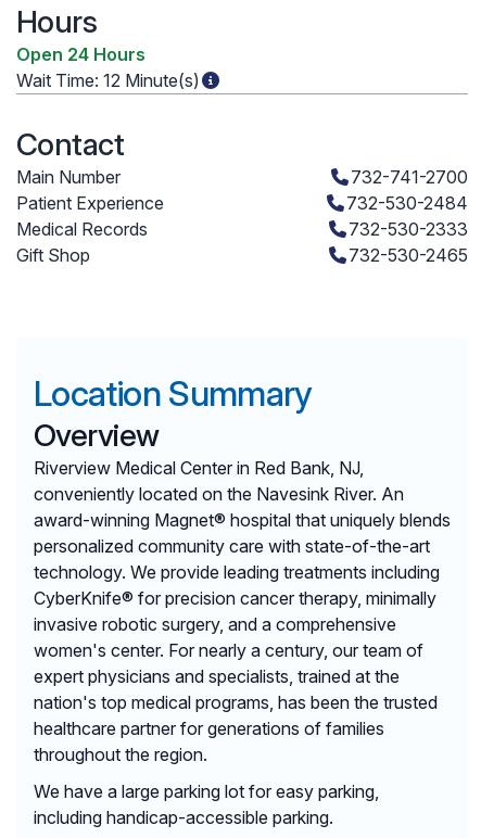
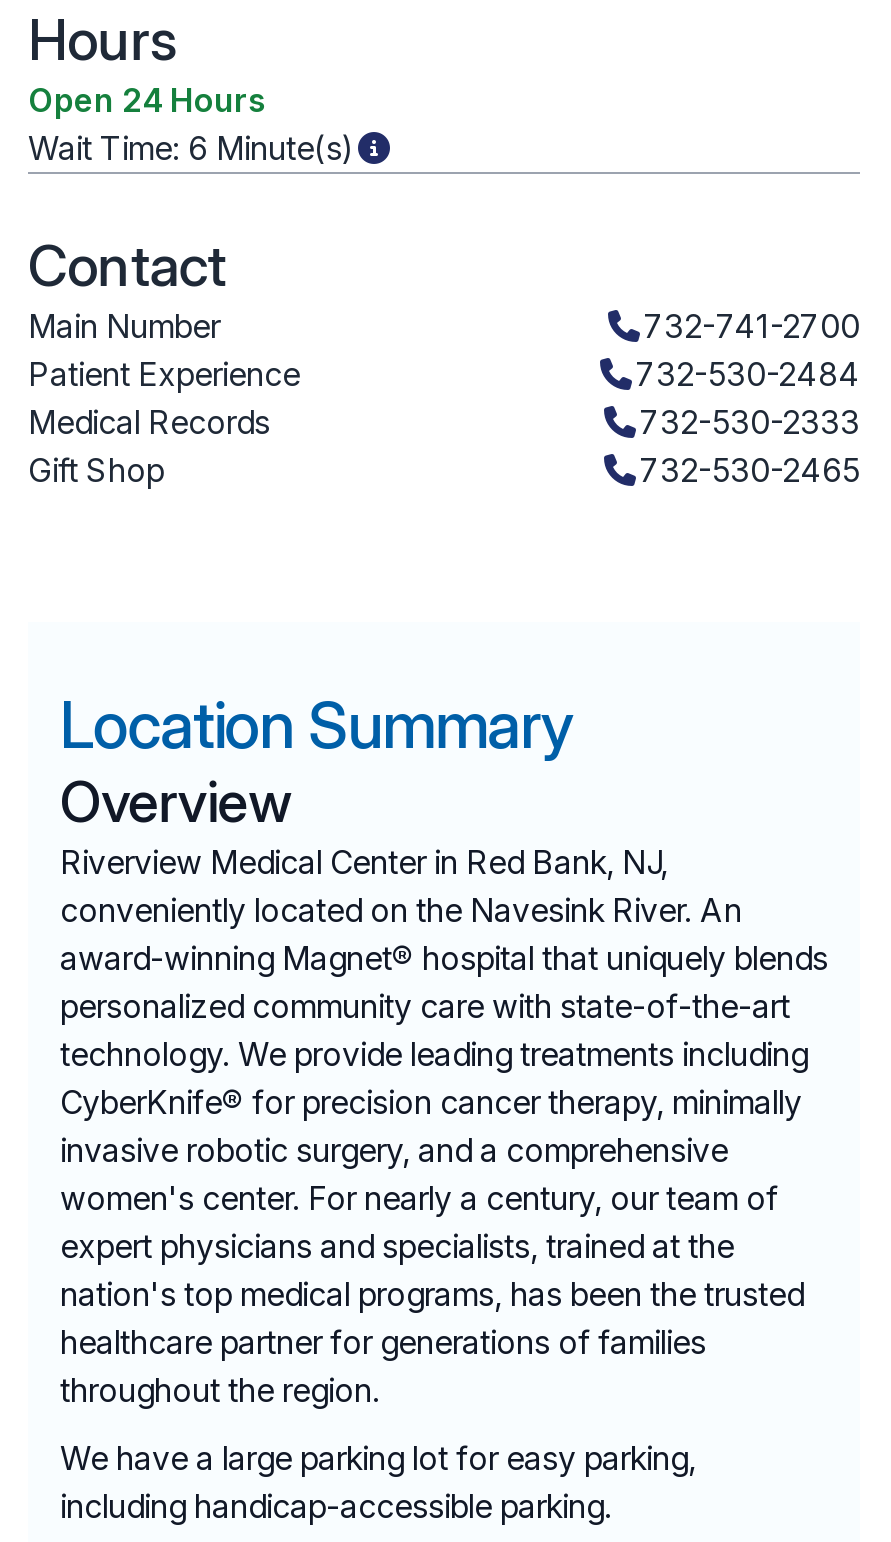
- Wait Time: 12 Minute(s)
+ Wait Time: 6 Minute(s)
